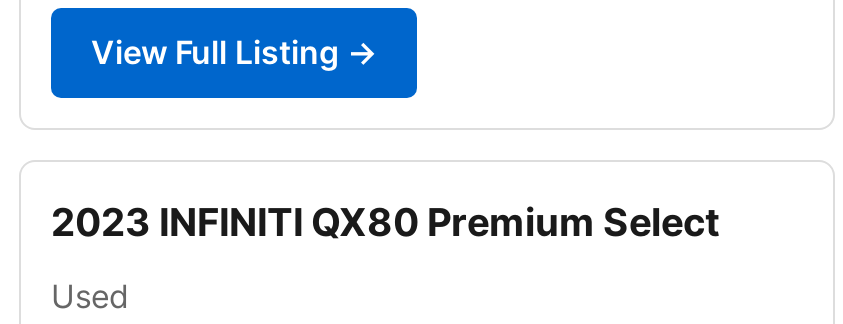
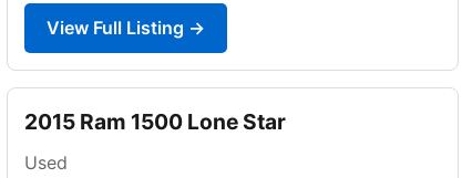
- 2023 INFINITI QX80 Premium Select
+ 2015 Ram 1500 Lone Star
